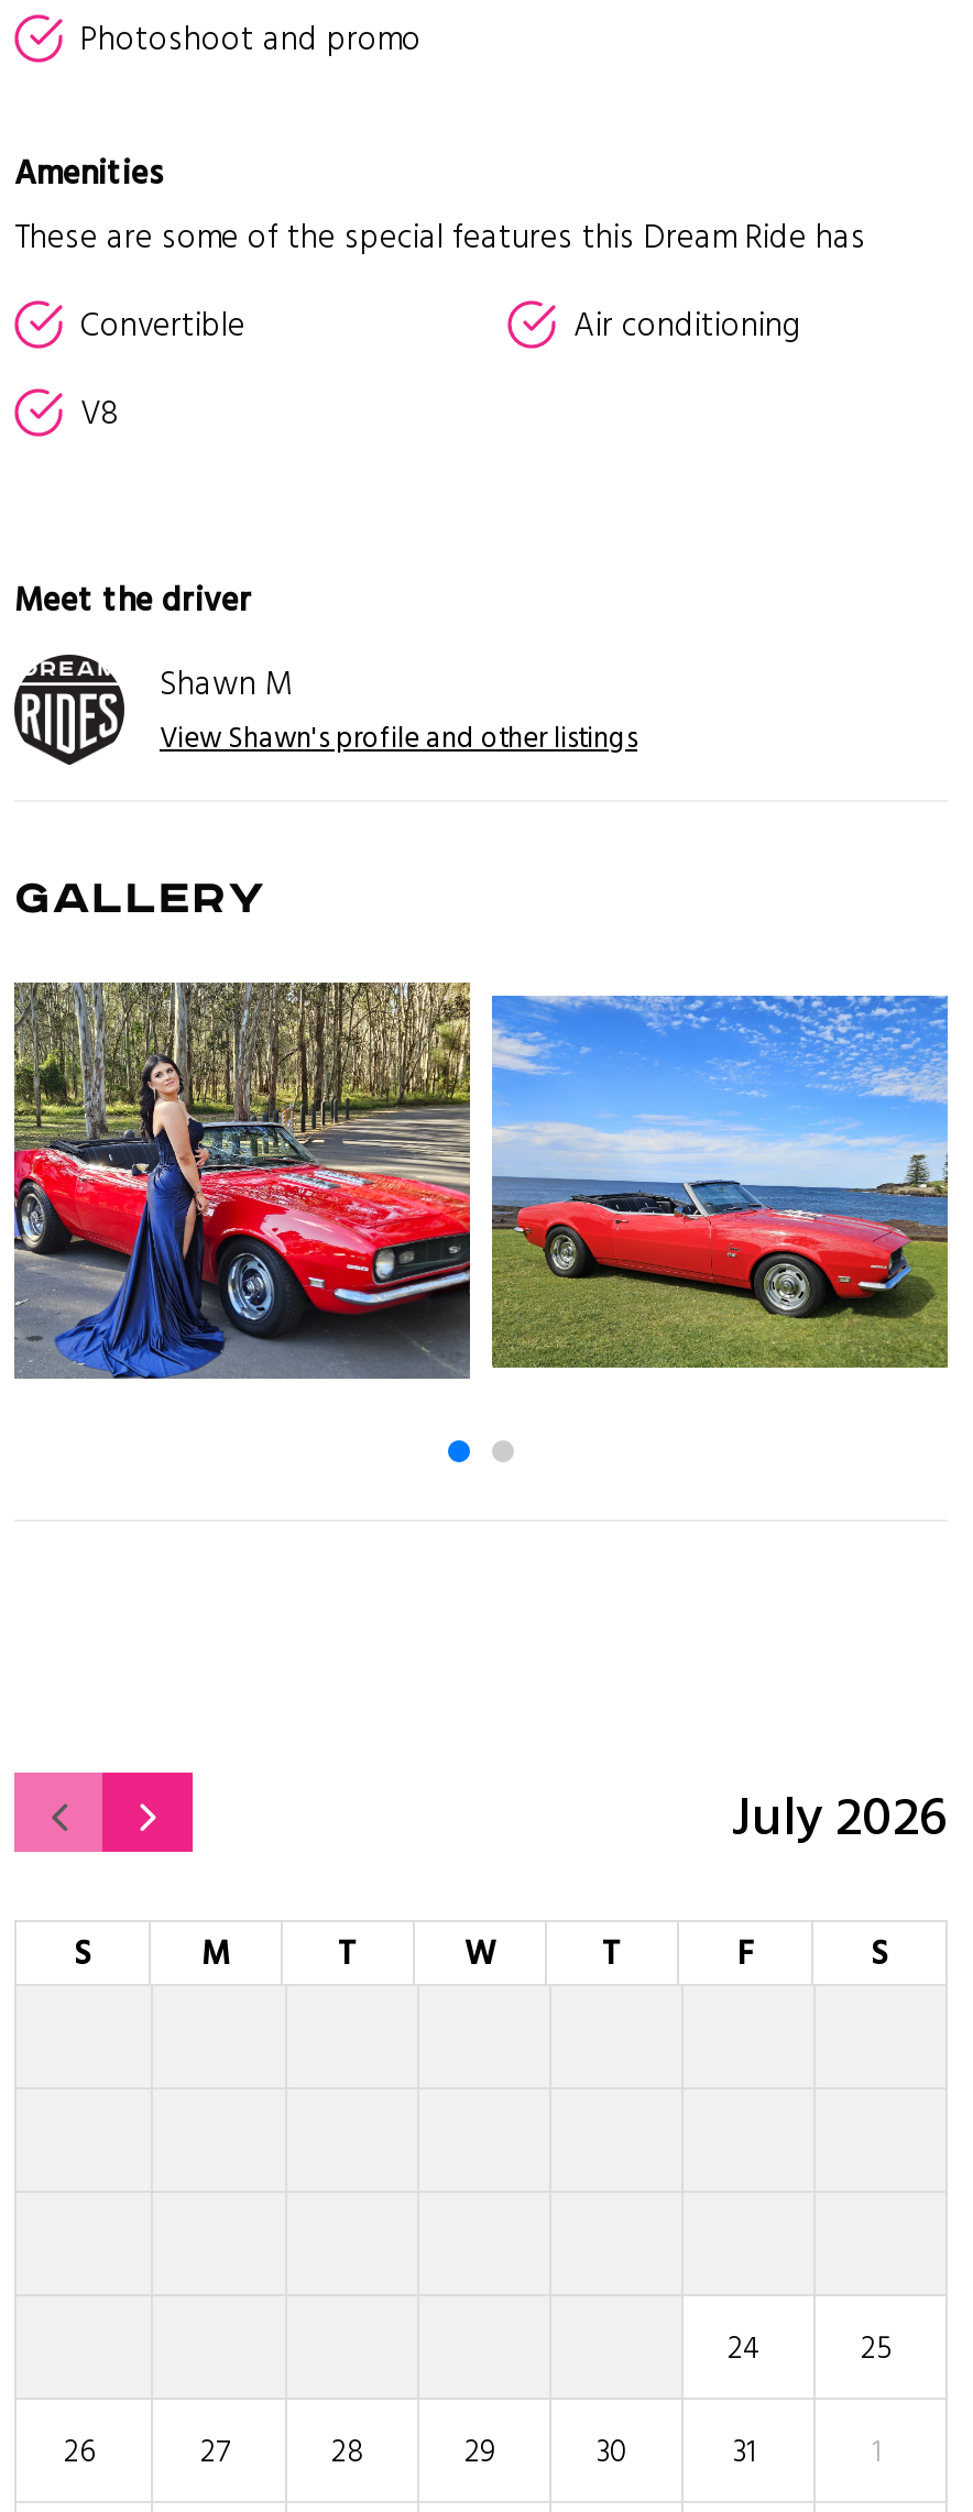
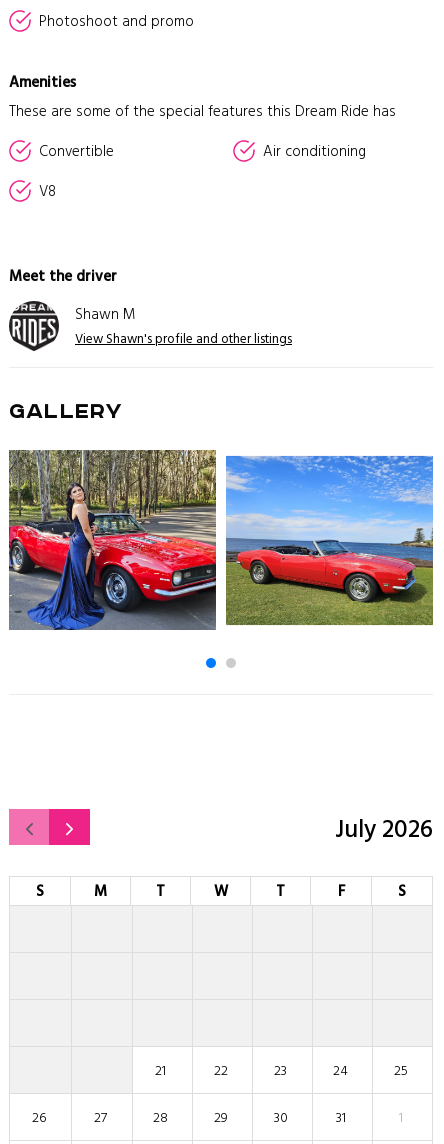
+ 21
+ 22
+ 23
